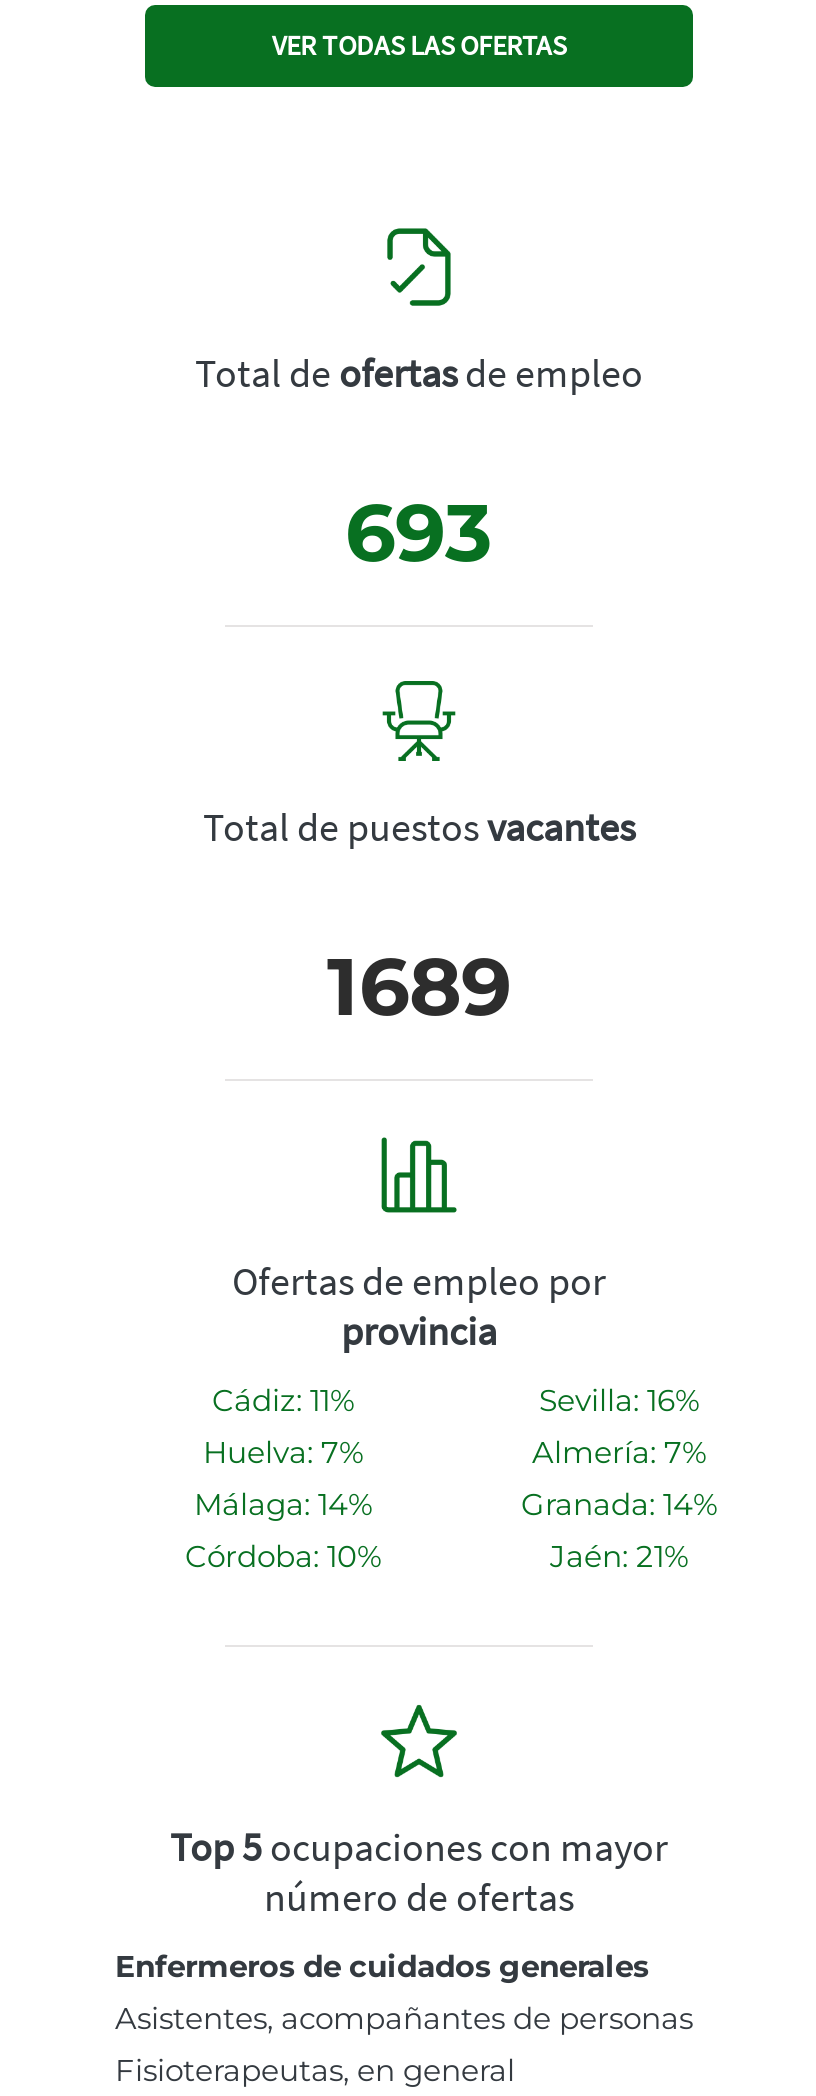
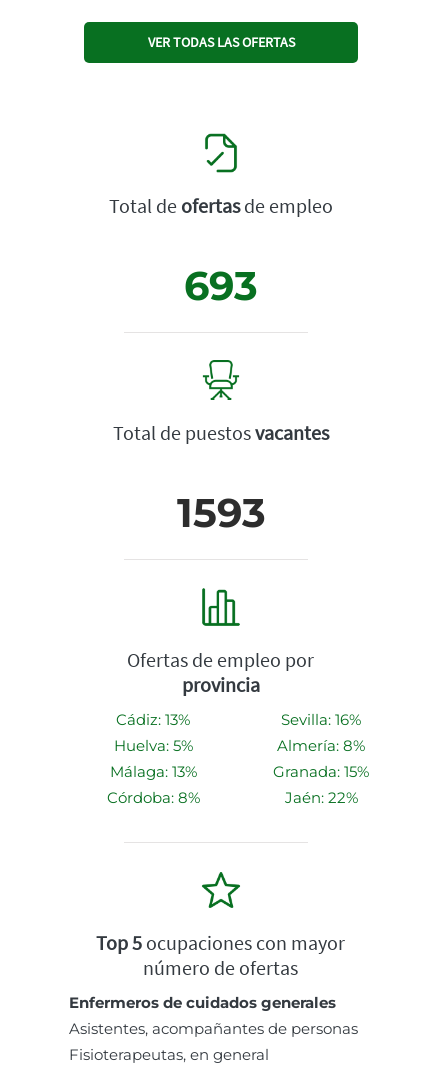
- 1689
+ 1593

- Cádiz: 11%
+ Cádiz: 13%

- Huelva: 7%
+ Huelva: 5%

- Almería: 7%
+ Almería: 8%

- Málaga: 14%
+ Málaga: 13%

- Granada: 14%
+ Granada: 15%

- Córdoba: 10%
+ Córdoba: 8%

- Jaén: 21%
+ Jaén: 22%
